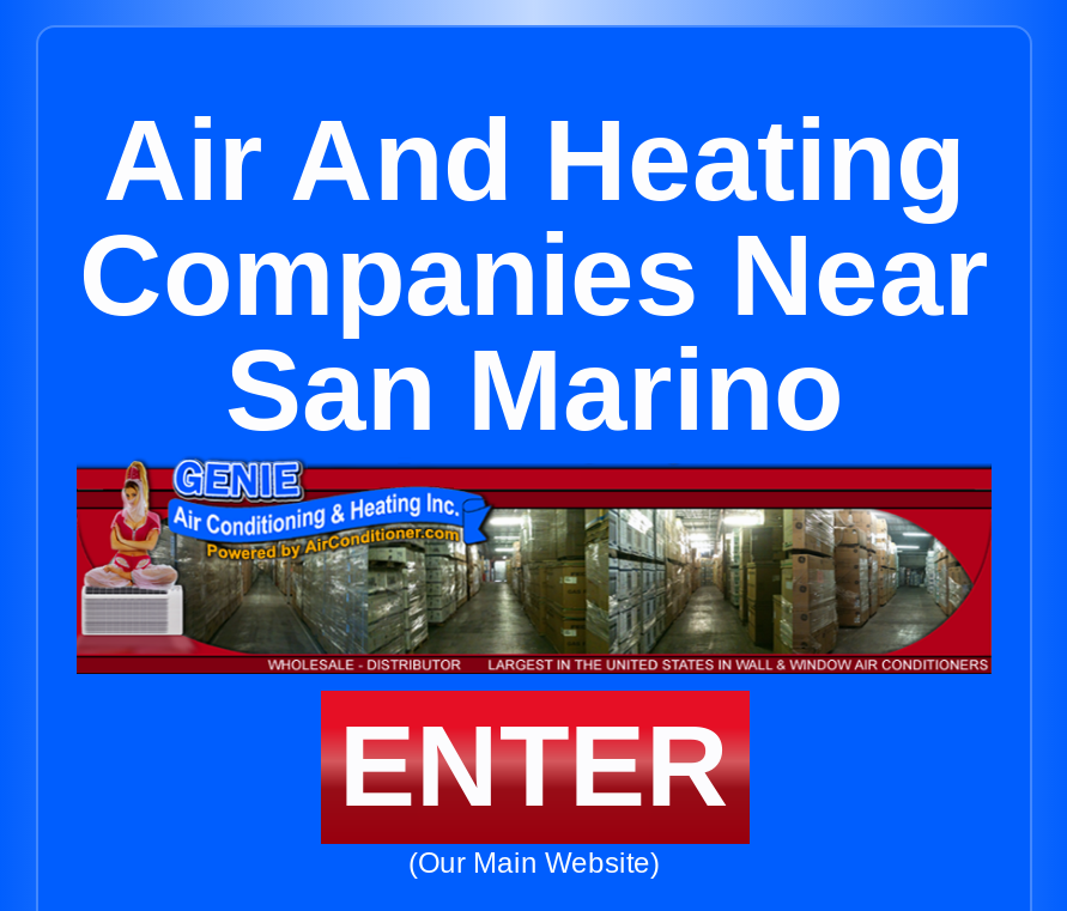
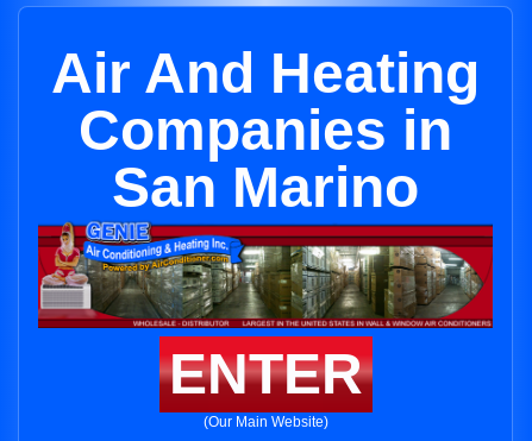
- Companies Near
+ Companies in
